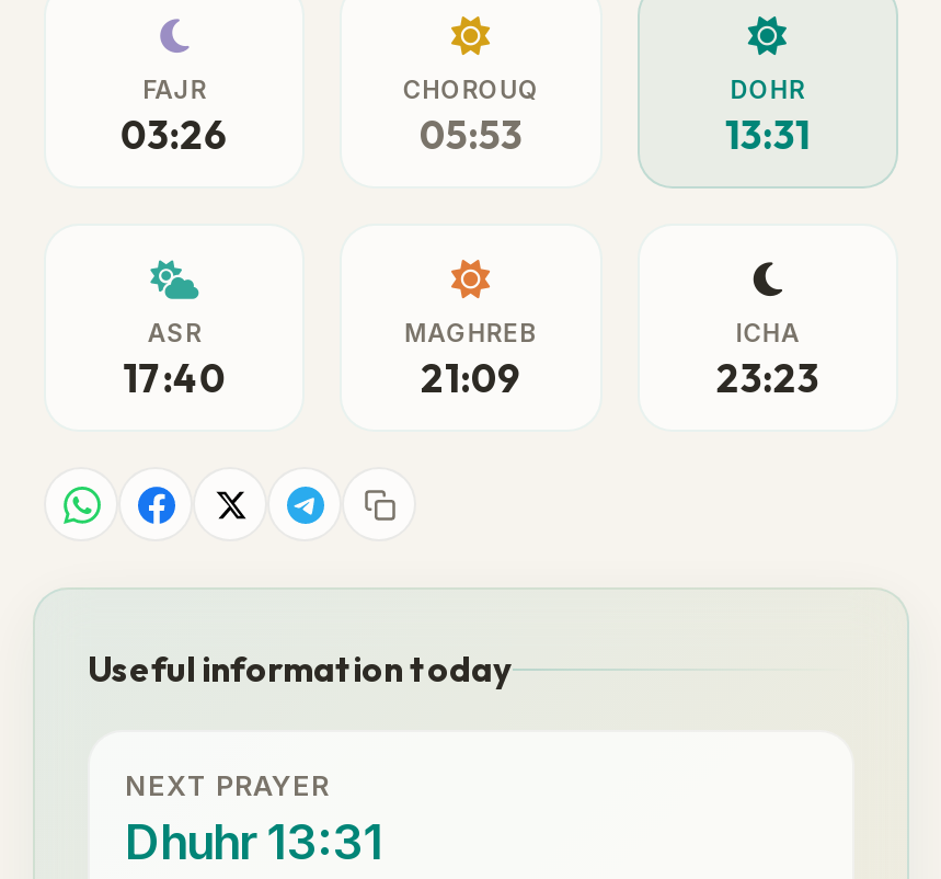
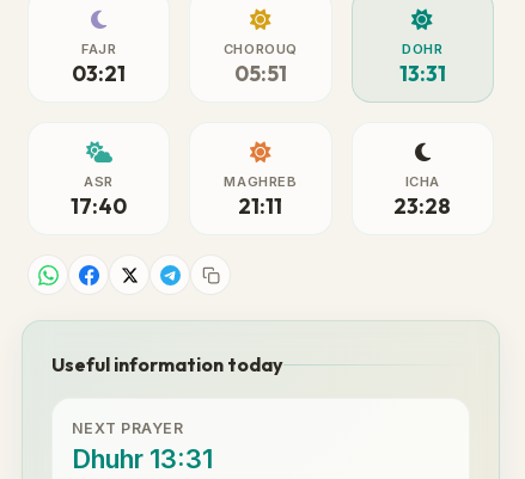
- 03:26
+ 03:21

- 05:53
+ 05:51

- 21:09
+ 21:11

- 23:23
+ 23:28
